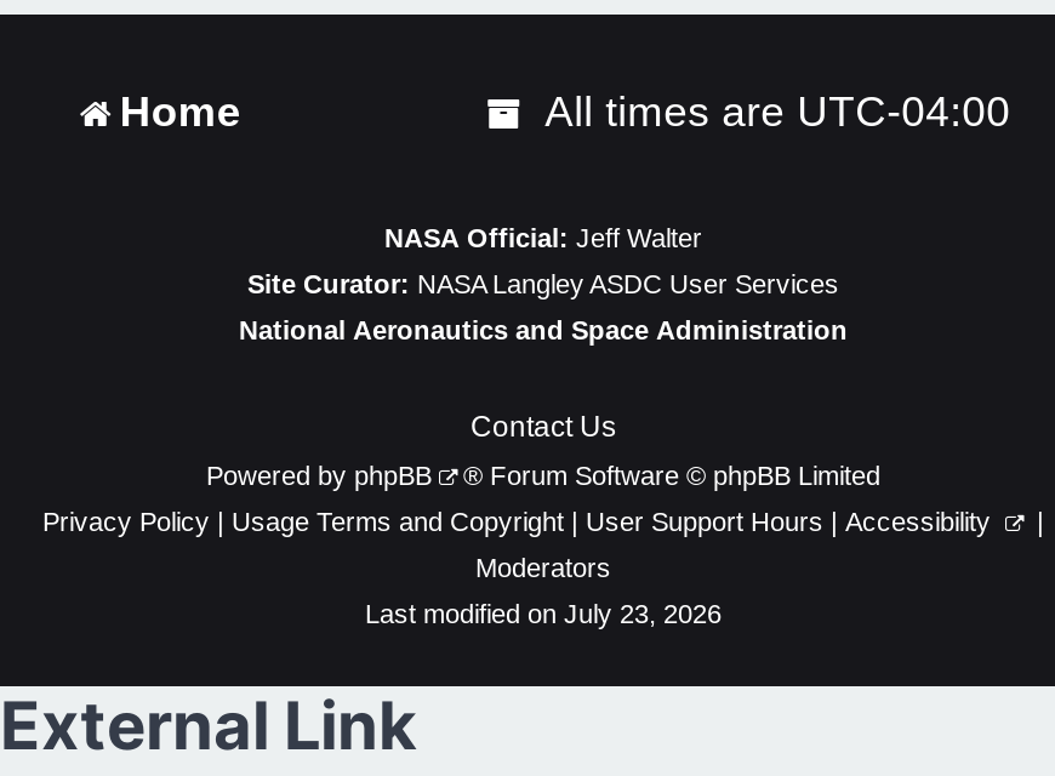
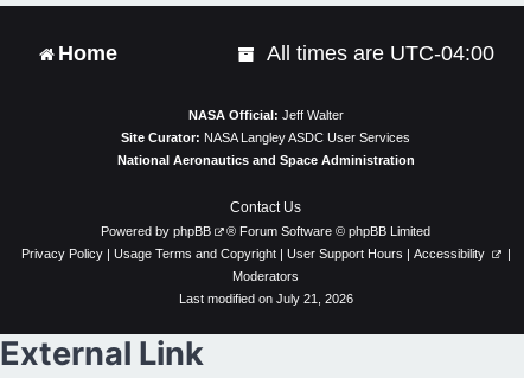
- Last modified on July 23, 2026
+ Last modified on July 21, 2026
